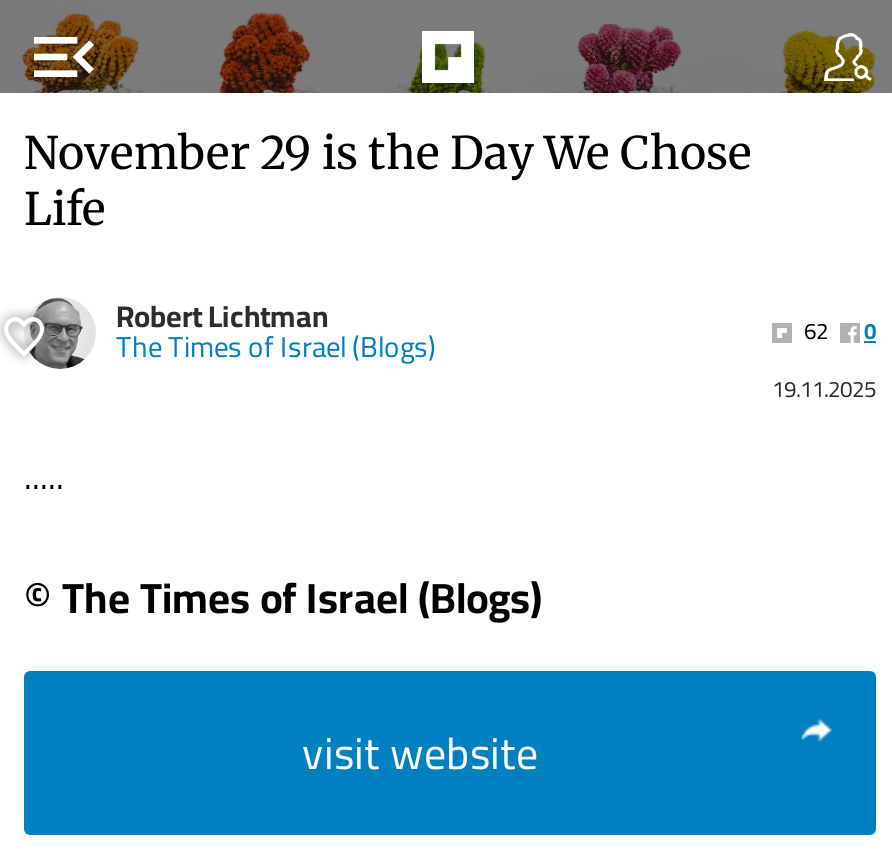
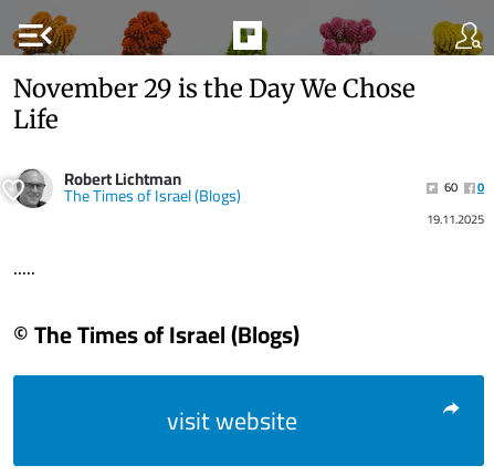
- 62 0
+ 60 0
